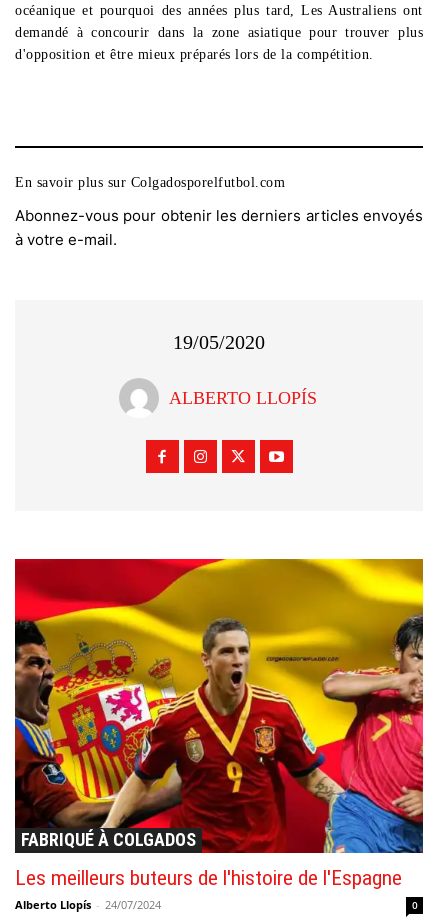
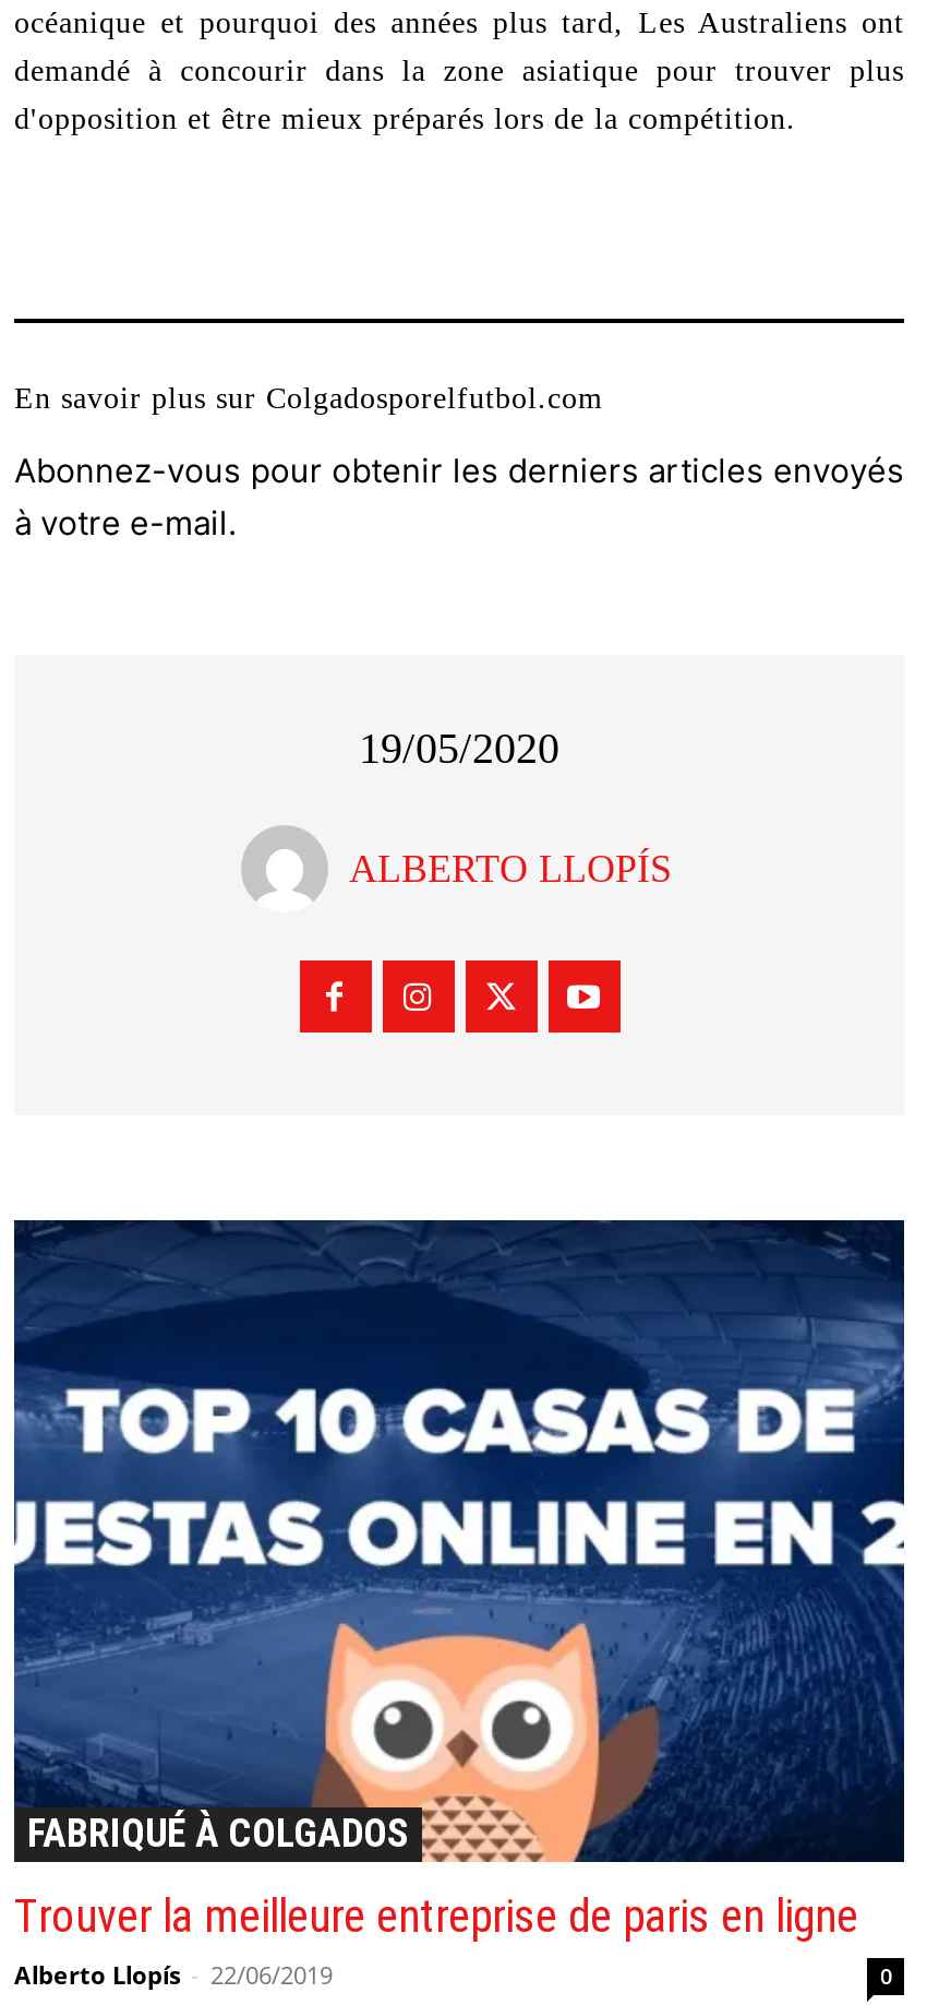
- [image]
- Les meilleurs buteurs de l'histoire de l'Espagne
- Alberto Llopís - 24/07/2024
+ [image]
+ Trouver la meilleure entreprise de paris en ligne
+ Alberto Llopís - 22/06/2019
